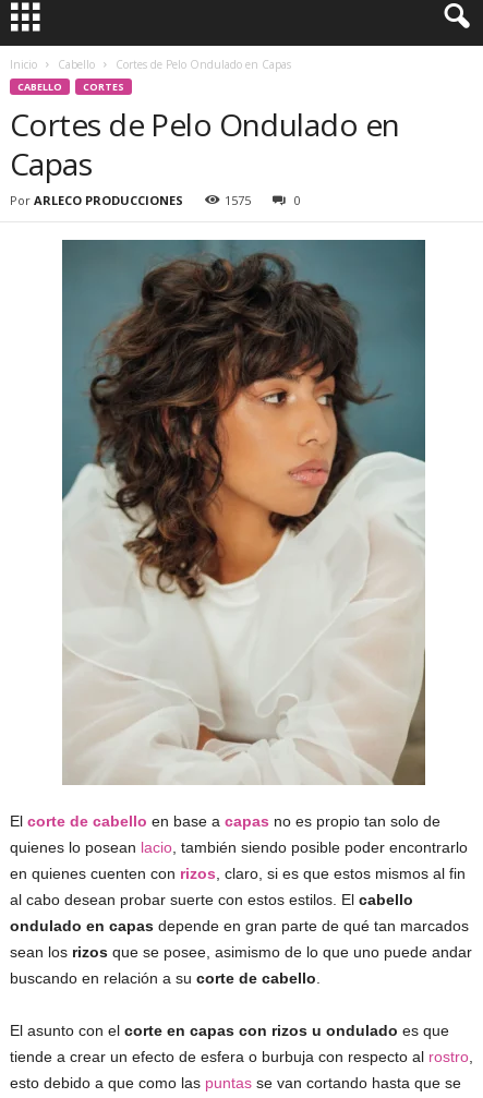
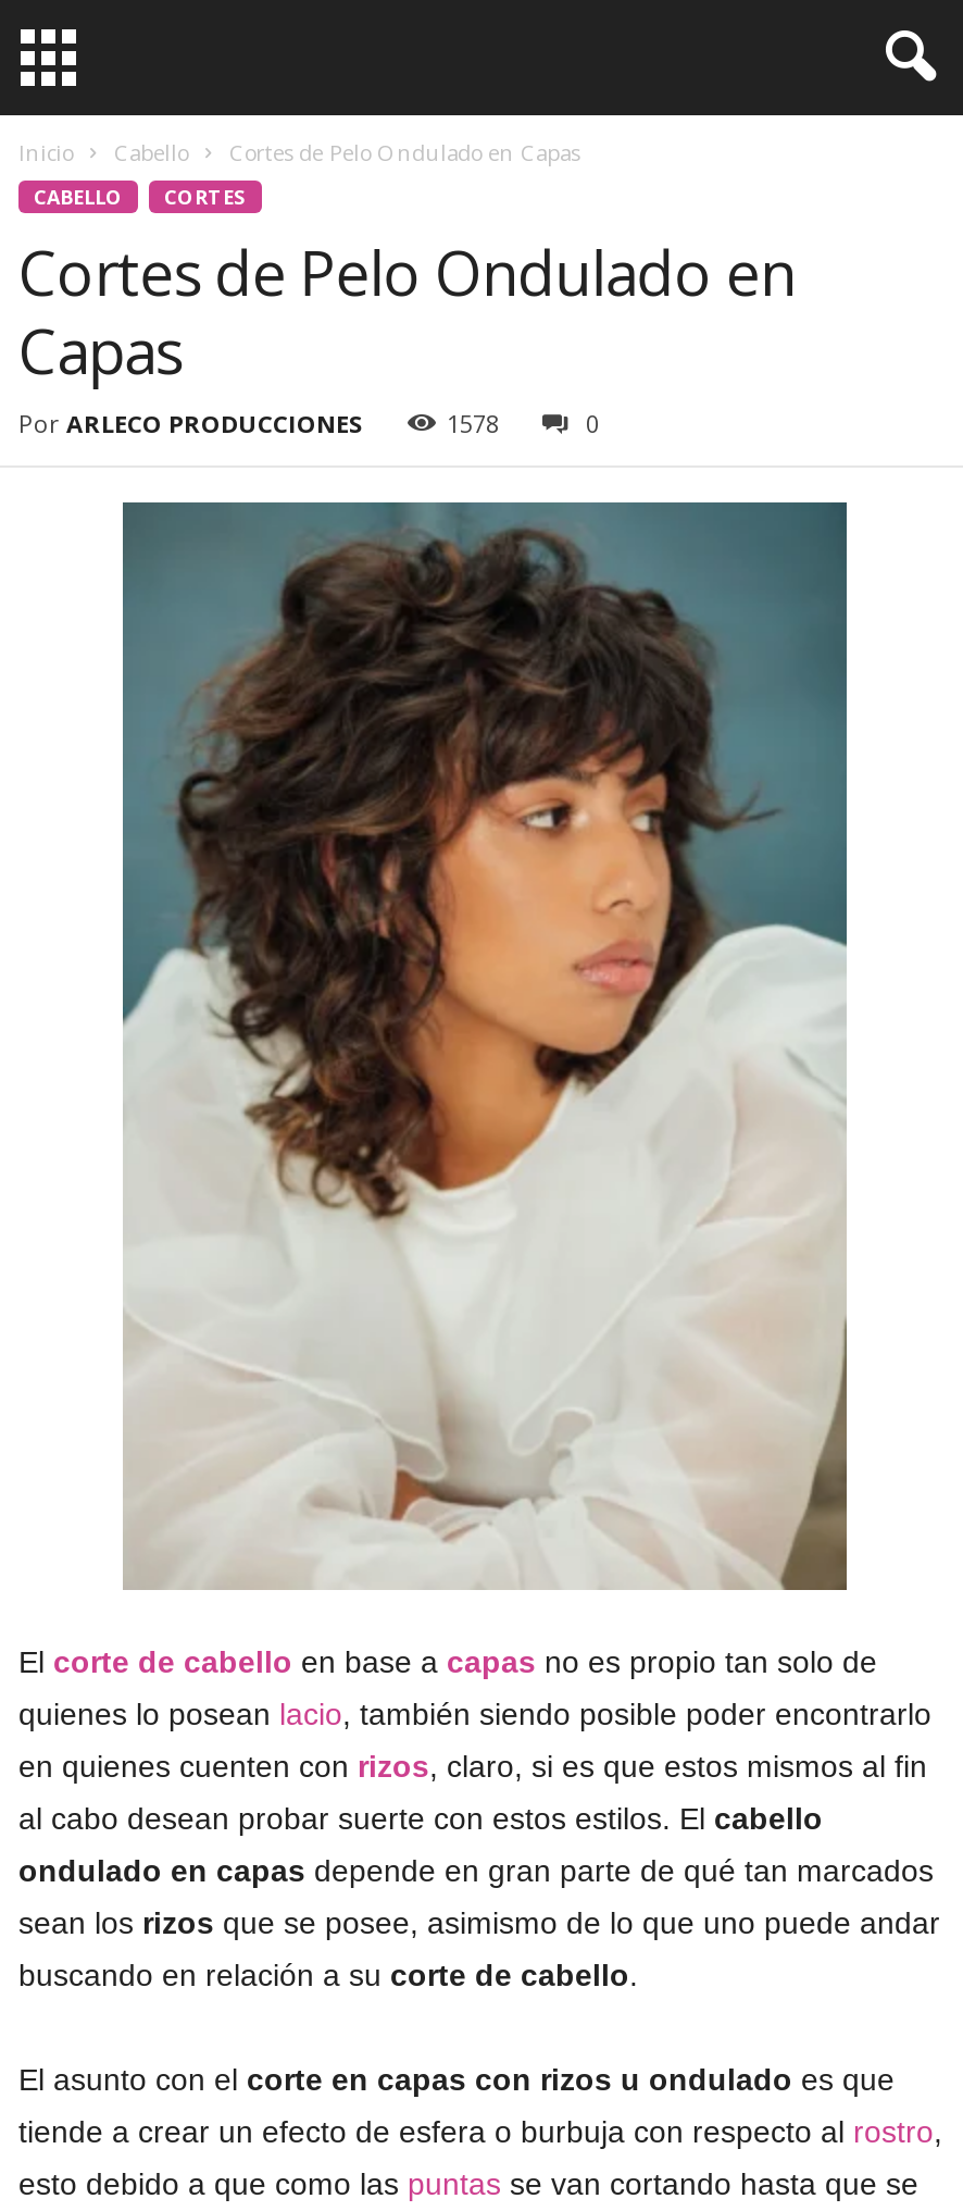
- 1575
+ 1578
